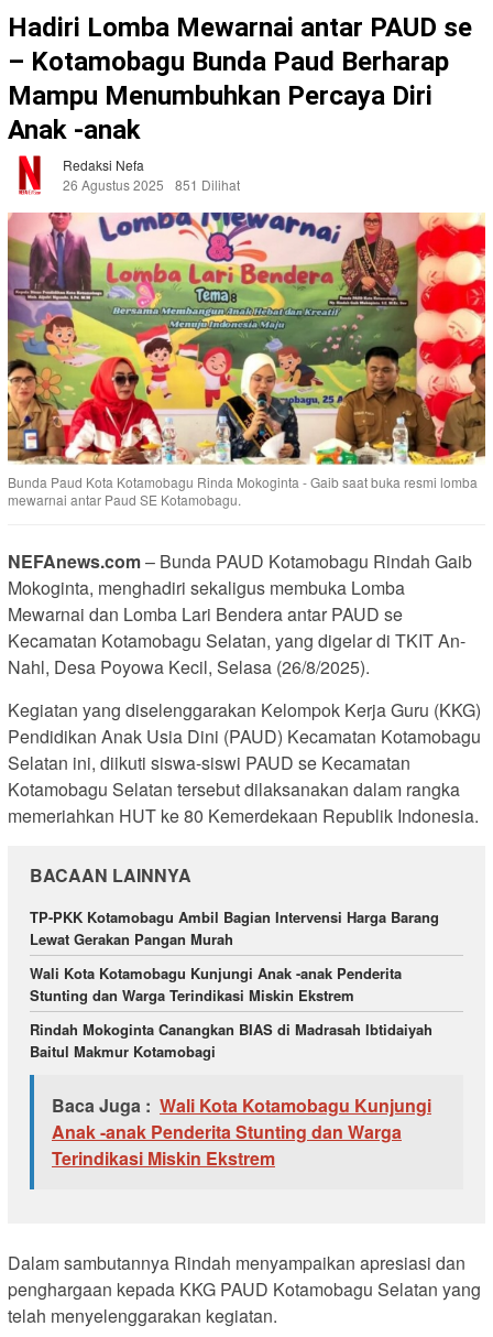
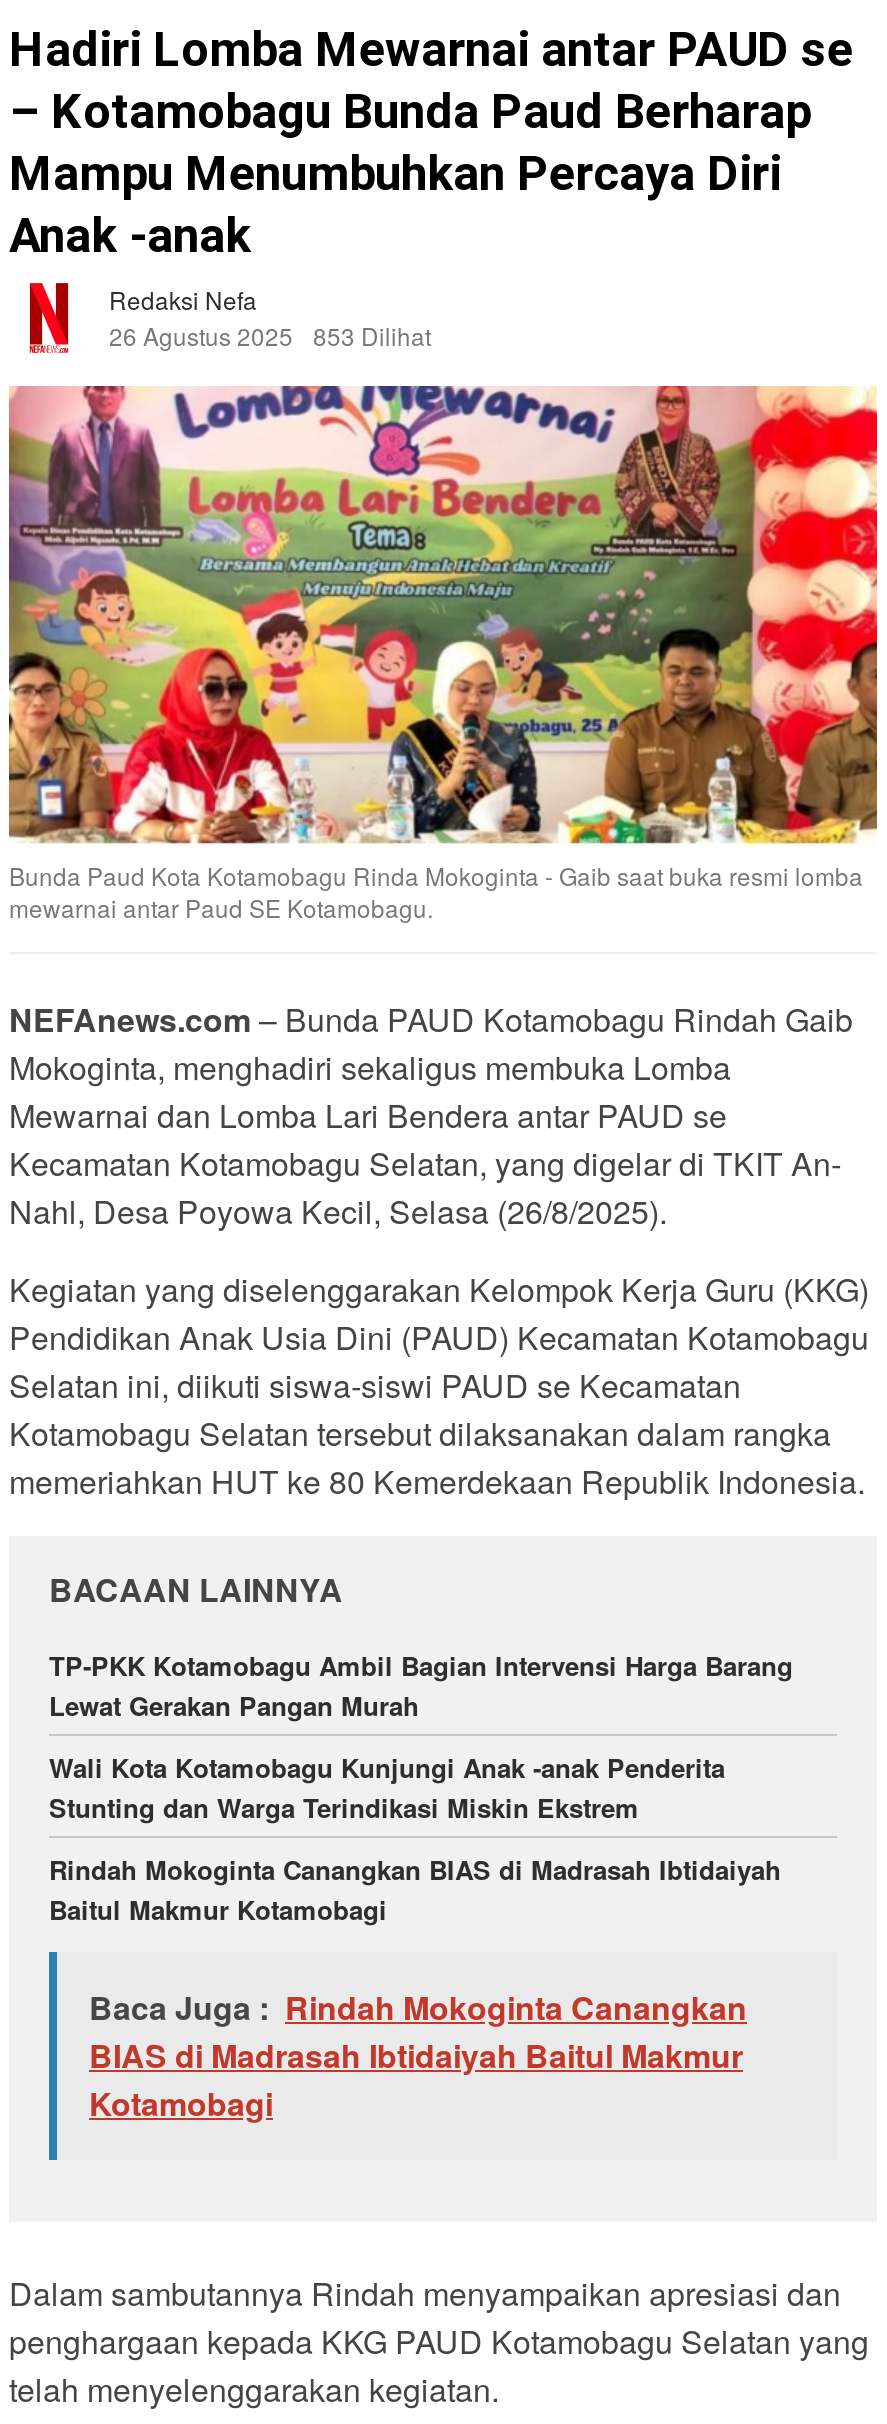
- 26 Agustus 2025 851 Dilihat
+ 26 Agustus 2025 853 Dilihat

- Baca Juga : Wali Kota Kotamobagu Kunjungi
- Anak -anak Penderita Stunting dan Warga
- Terindikasi Miskin Ekstrem
+ Baca Juga : Rindah Mokoginta Canangkan
+ BIAS di Madrasah Ibtidaiyah Baitul Makmur
+ Kotamobagi
